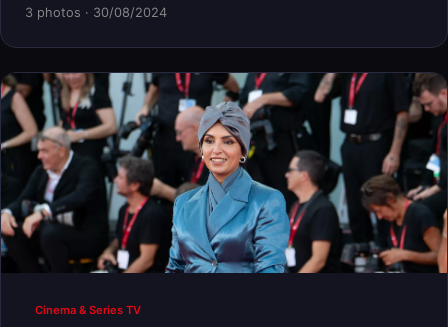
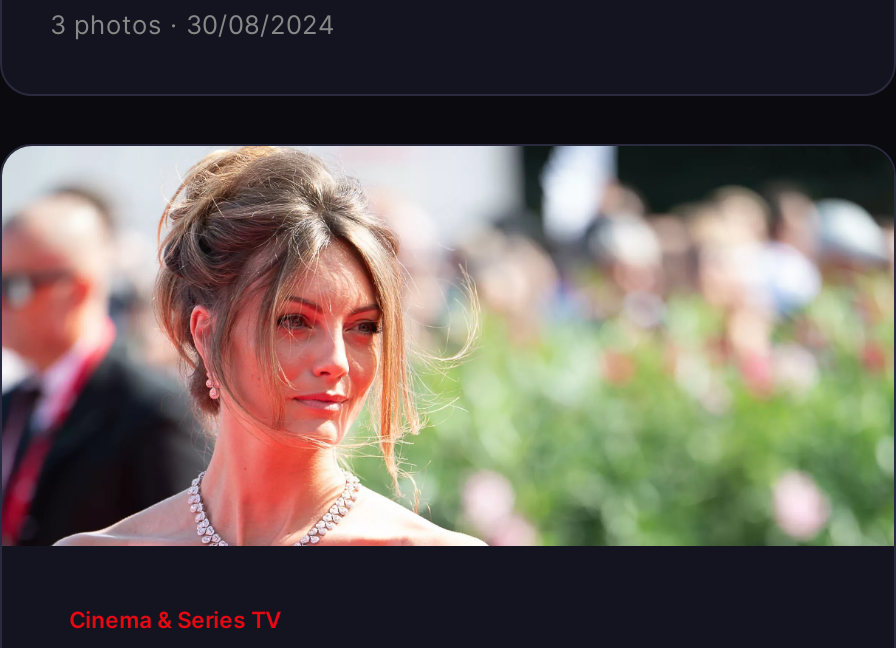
- [image]
+ [image]
